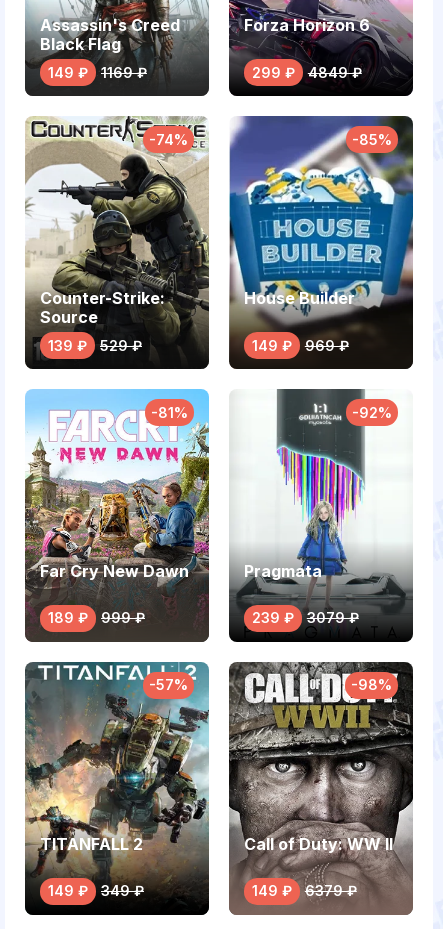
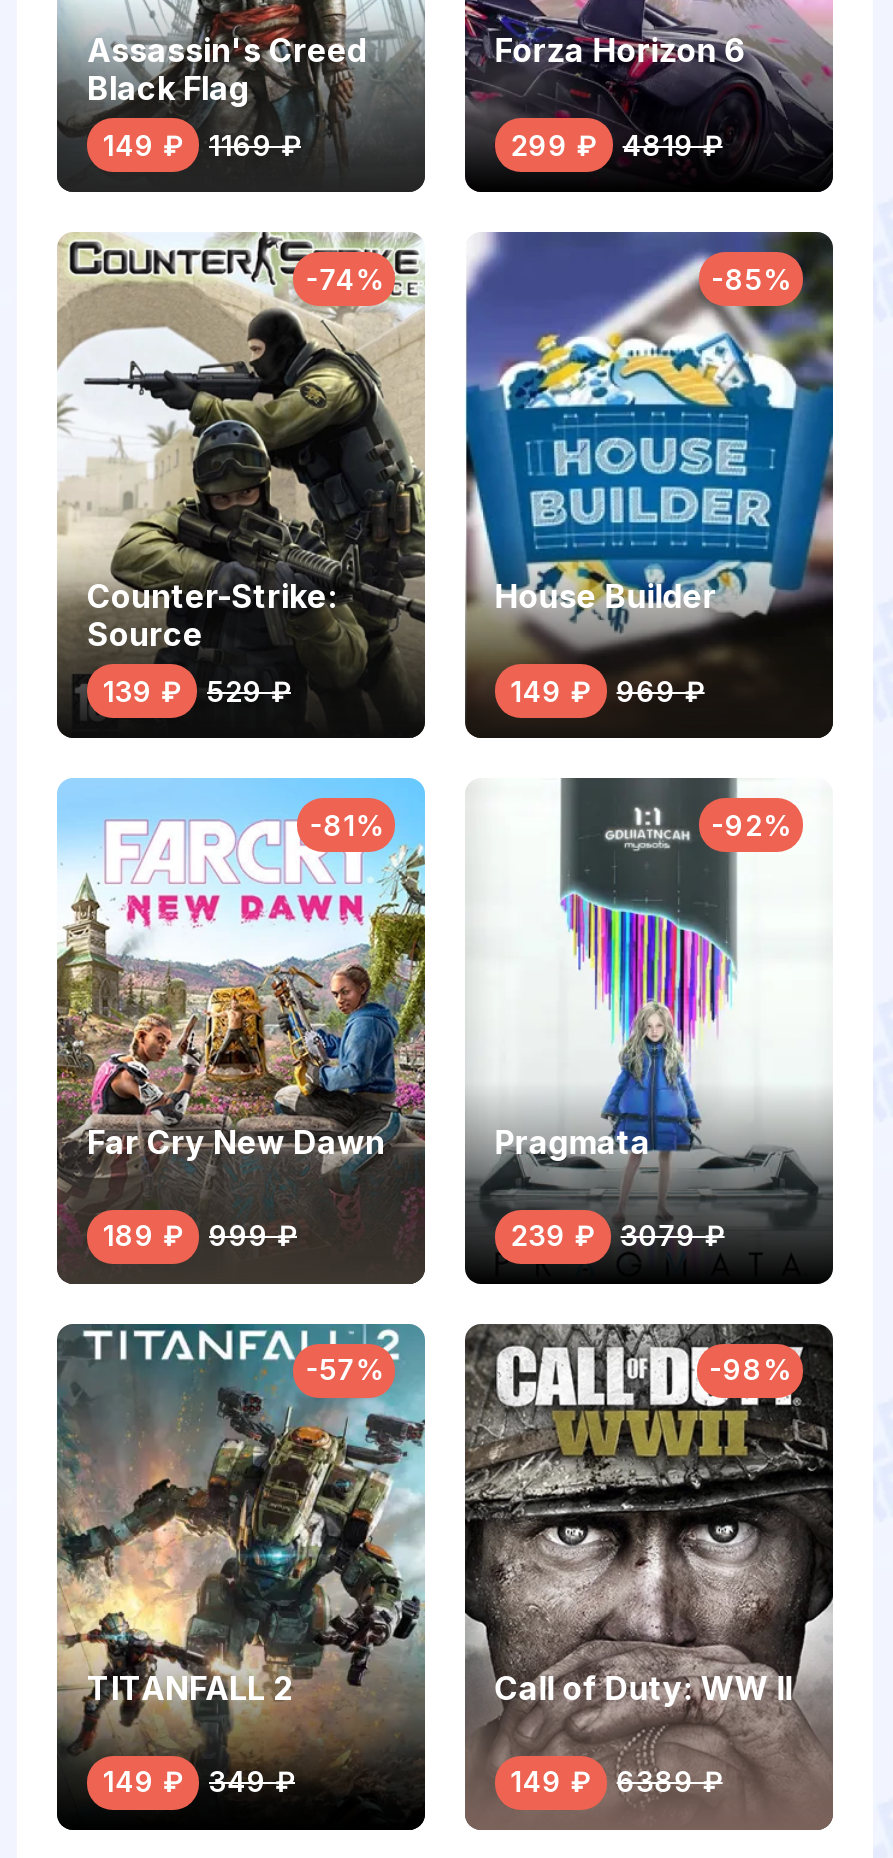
- 299 ₽ 4849 ₽
+ 299 ₽ 4819 ₽

- 149 ₽ 6379 ₽
+ 149 ₽ 6389 ₽
